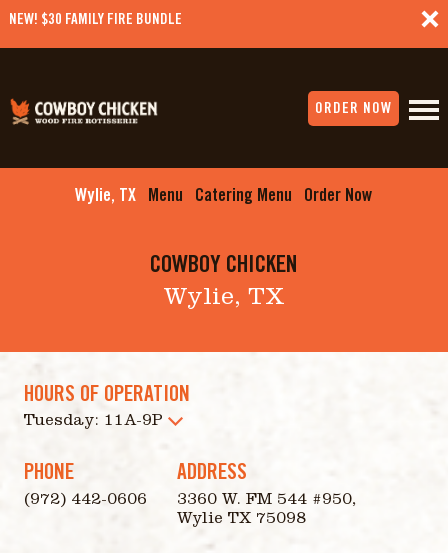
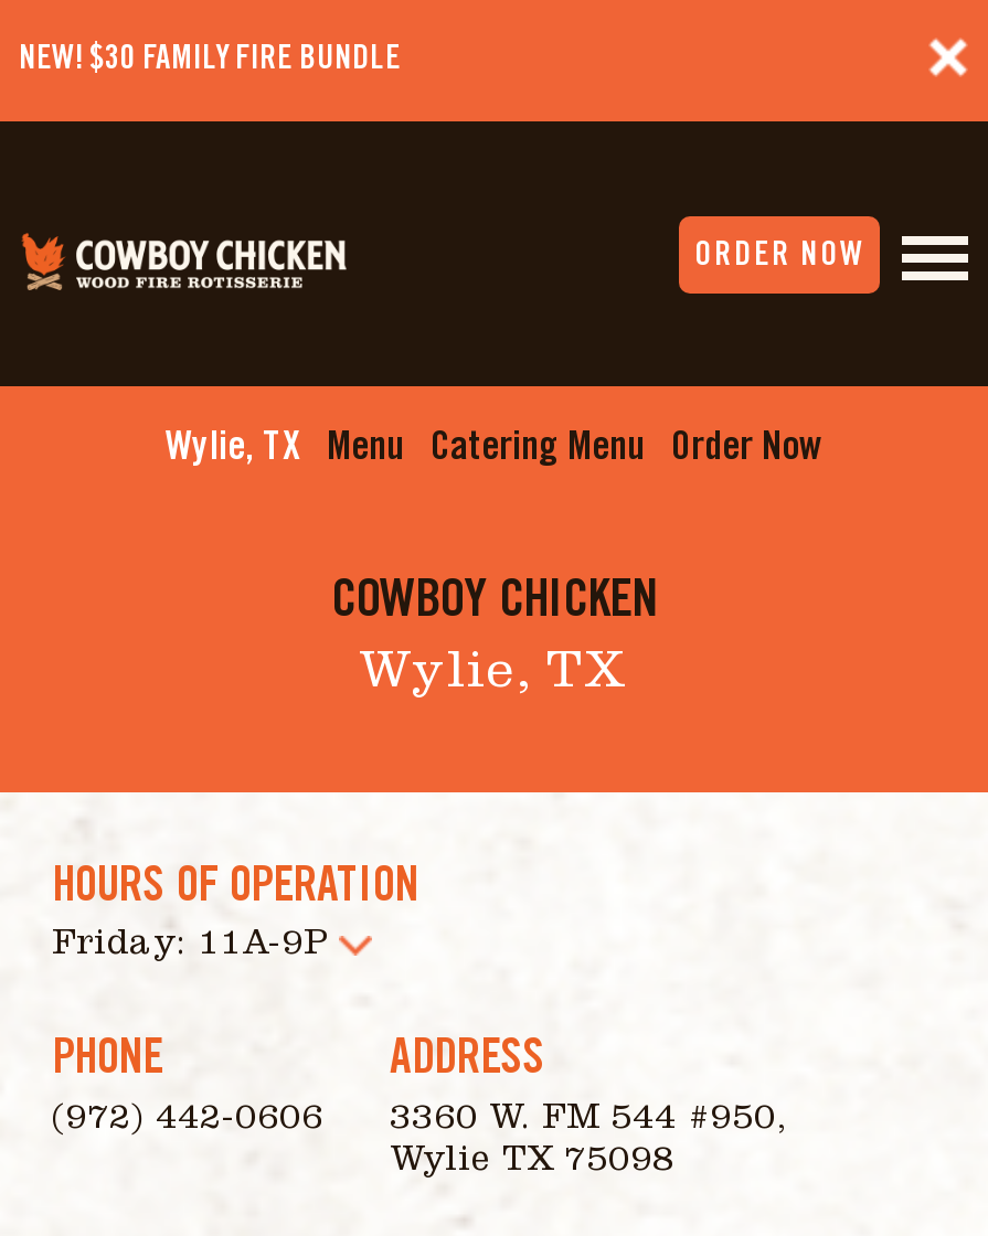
- Tuesday: 11A-9P
+ Friday: 11A-9P
